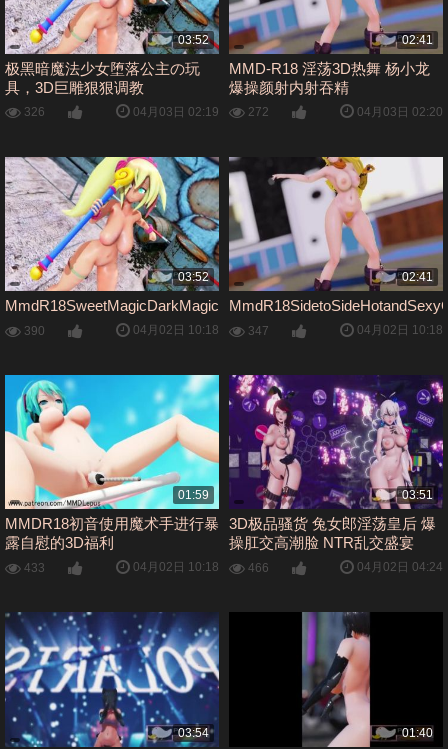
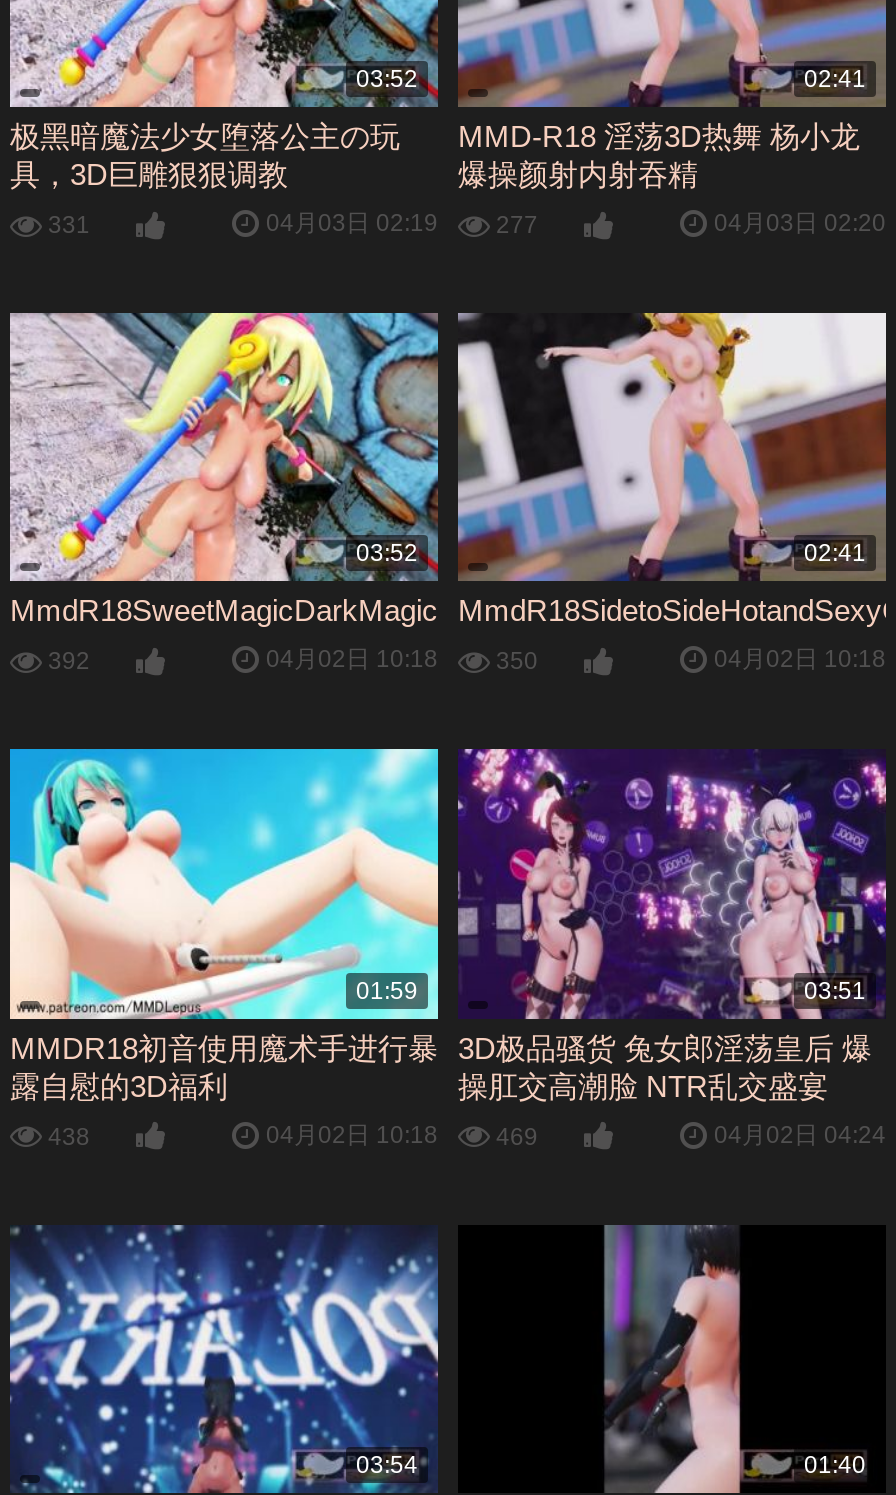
- 326
+ 331

- 04月03日 02:19 272
+ 04月03日 02:19 277

- 390
+ 392

- 04月02日 10:18 347
+ 04月02日 10:18 350

- 433
+ 438

- 04月02日 10:18 466
+ 04月02日 10:18 469
